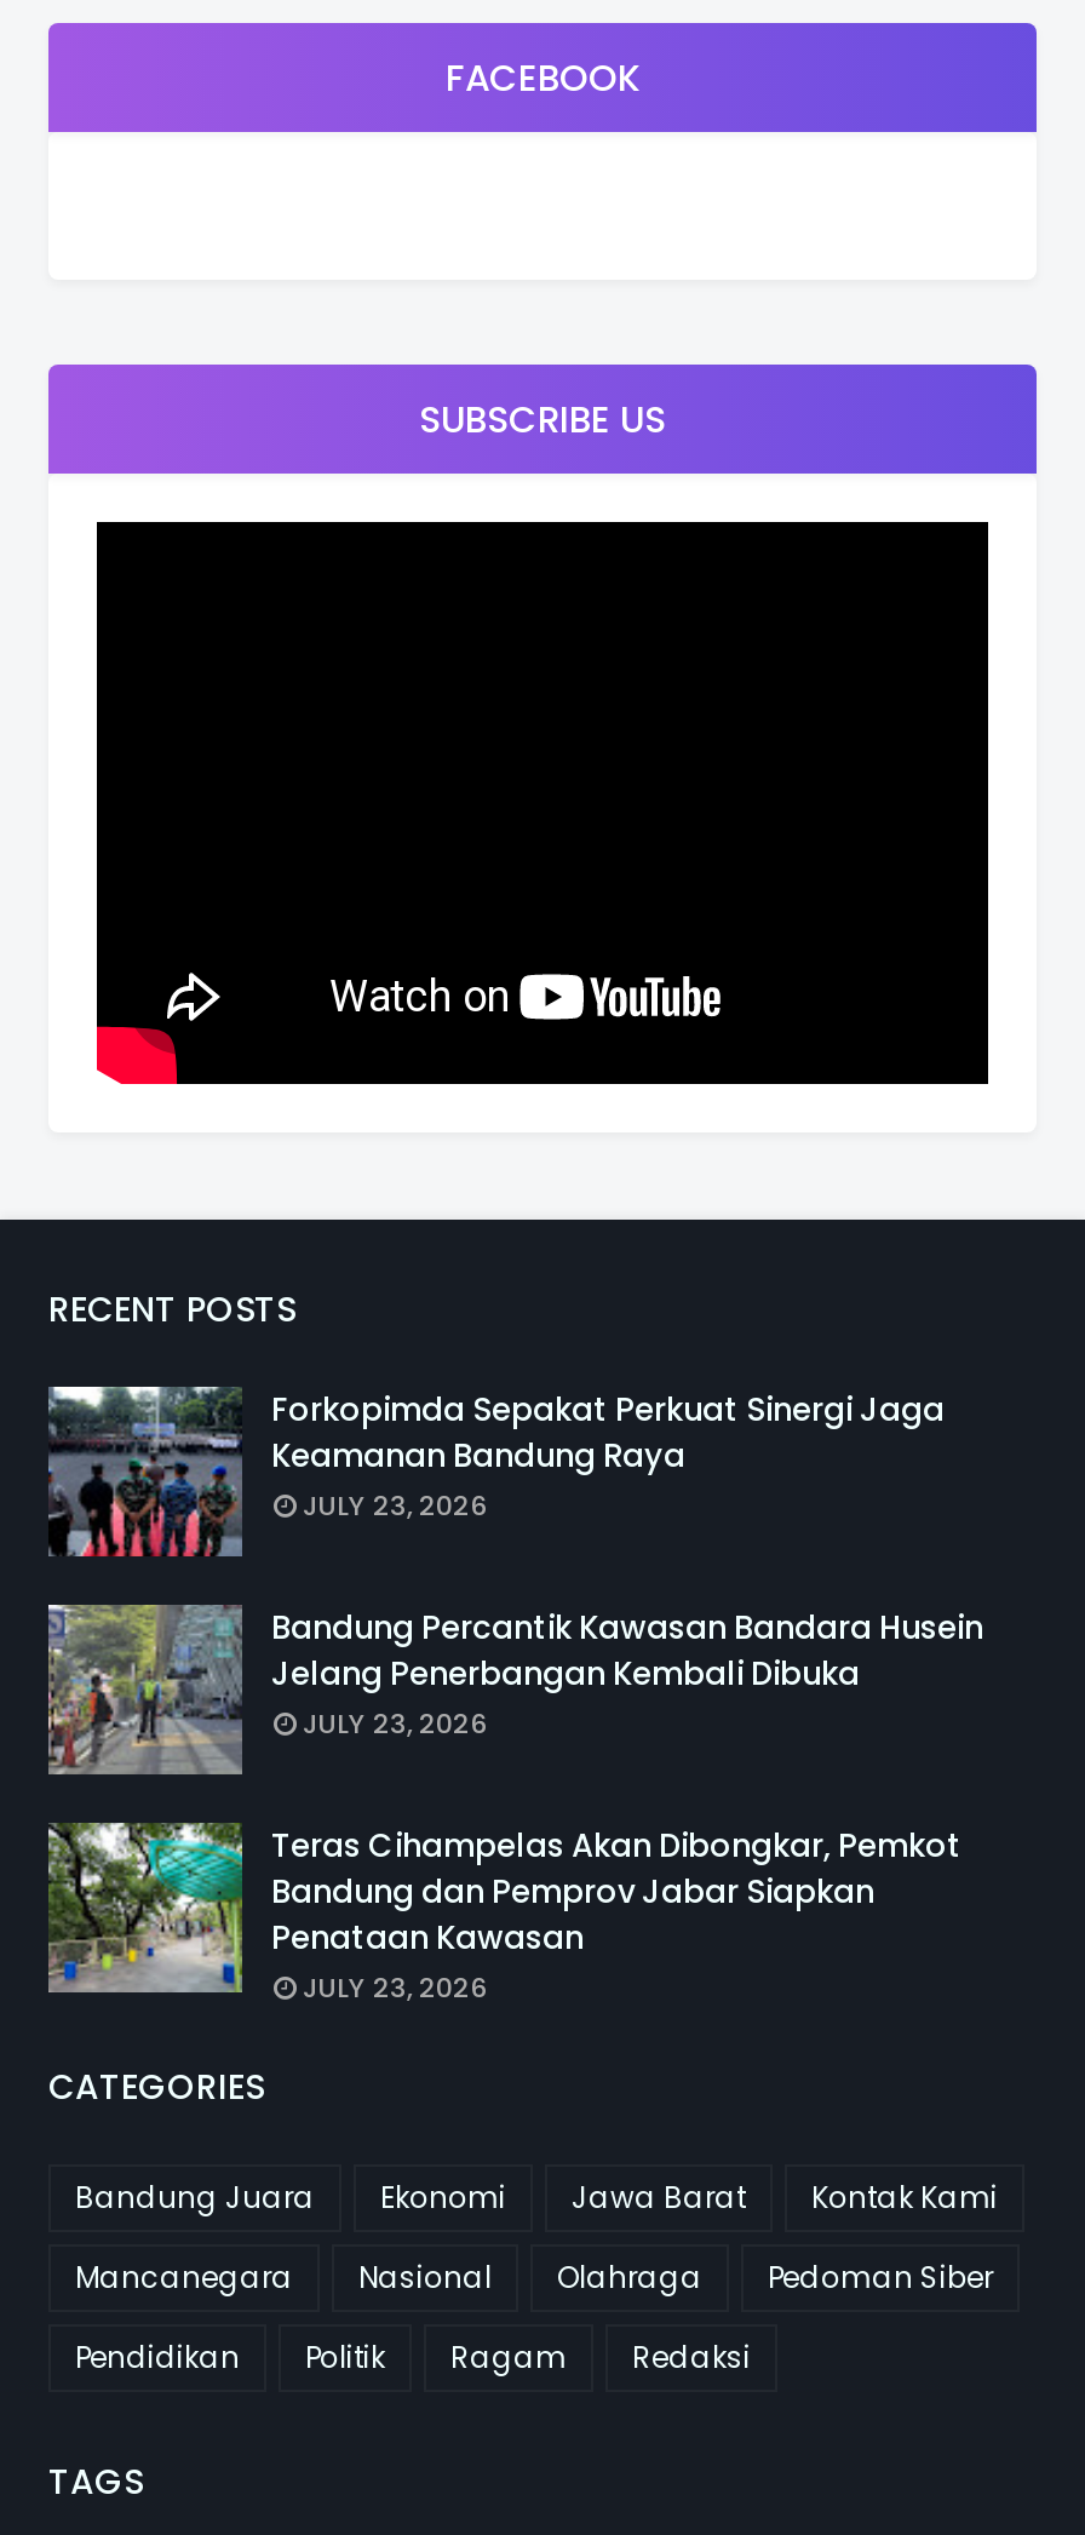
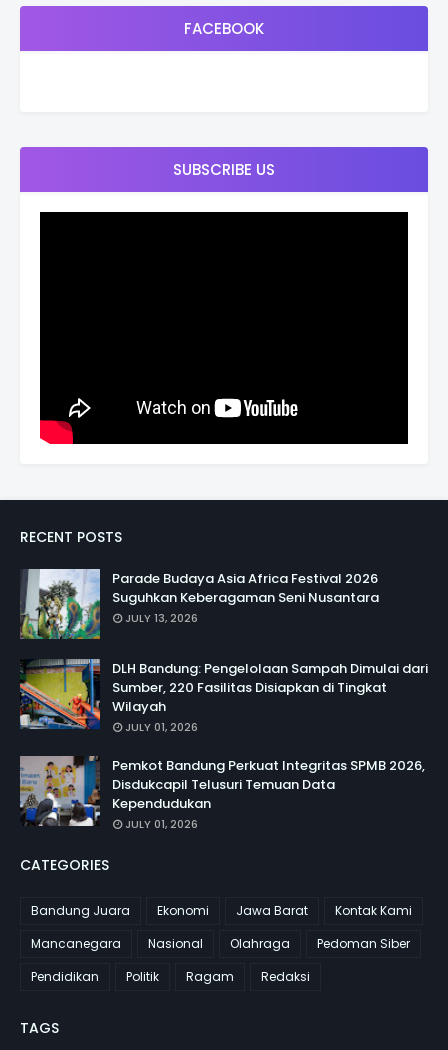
- [image]
- Forkopimda Sepakat Perkuat Sinergi Jaga
- Keamanan Bandung Raya
- JULY 23, 2026
+ [image]
+ Parade Budaya Asia Africa Festival 2026
+ Suguhkan Keberagaman Seni Nusantara
+ JULY 13, 2026

- [image]
- Bandung Percantik Kawasan Bandara Husein
- Jelang Penerbangan Kembali Dibuka
- JULY 23, 2026
+ [image]
+ DLH Bandung: Pengelolaan Sampah Dimulai dari
+ Sumber, 220 Fasilitas Disiapkan di Tingkat
+ Wilayah
+ JULY 01, 2026

- [image]
- Teras Cihampelas Akan Dibongkar, Pemkot
- Bandung dan Pemprov Jabar Siapkan
- Penataan Kawasan
- JULY 23, 2026
+ [image]
+ Pemkot Bandung Perkuat Integritas SPMB 2026,
+ Disdukcapil Telusuri Temuan Data
+ Kependudukan
+ JULY 01, 2026
